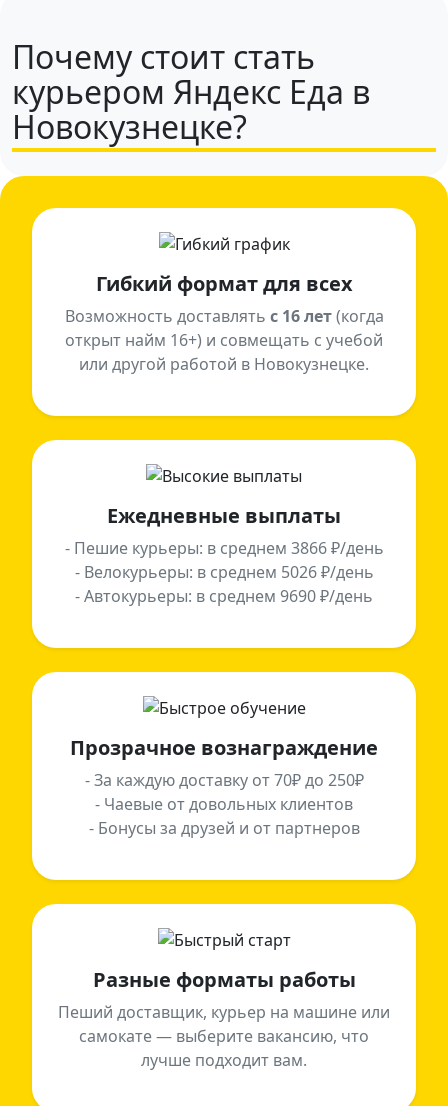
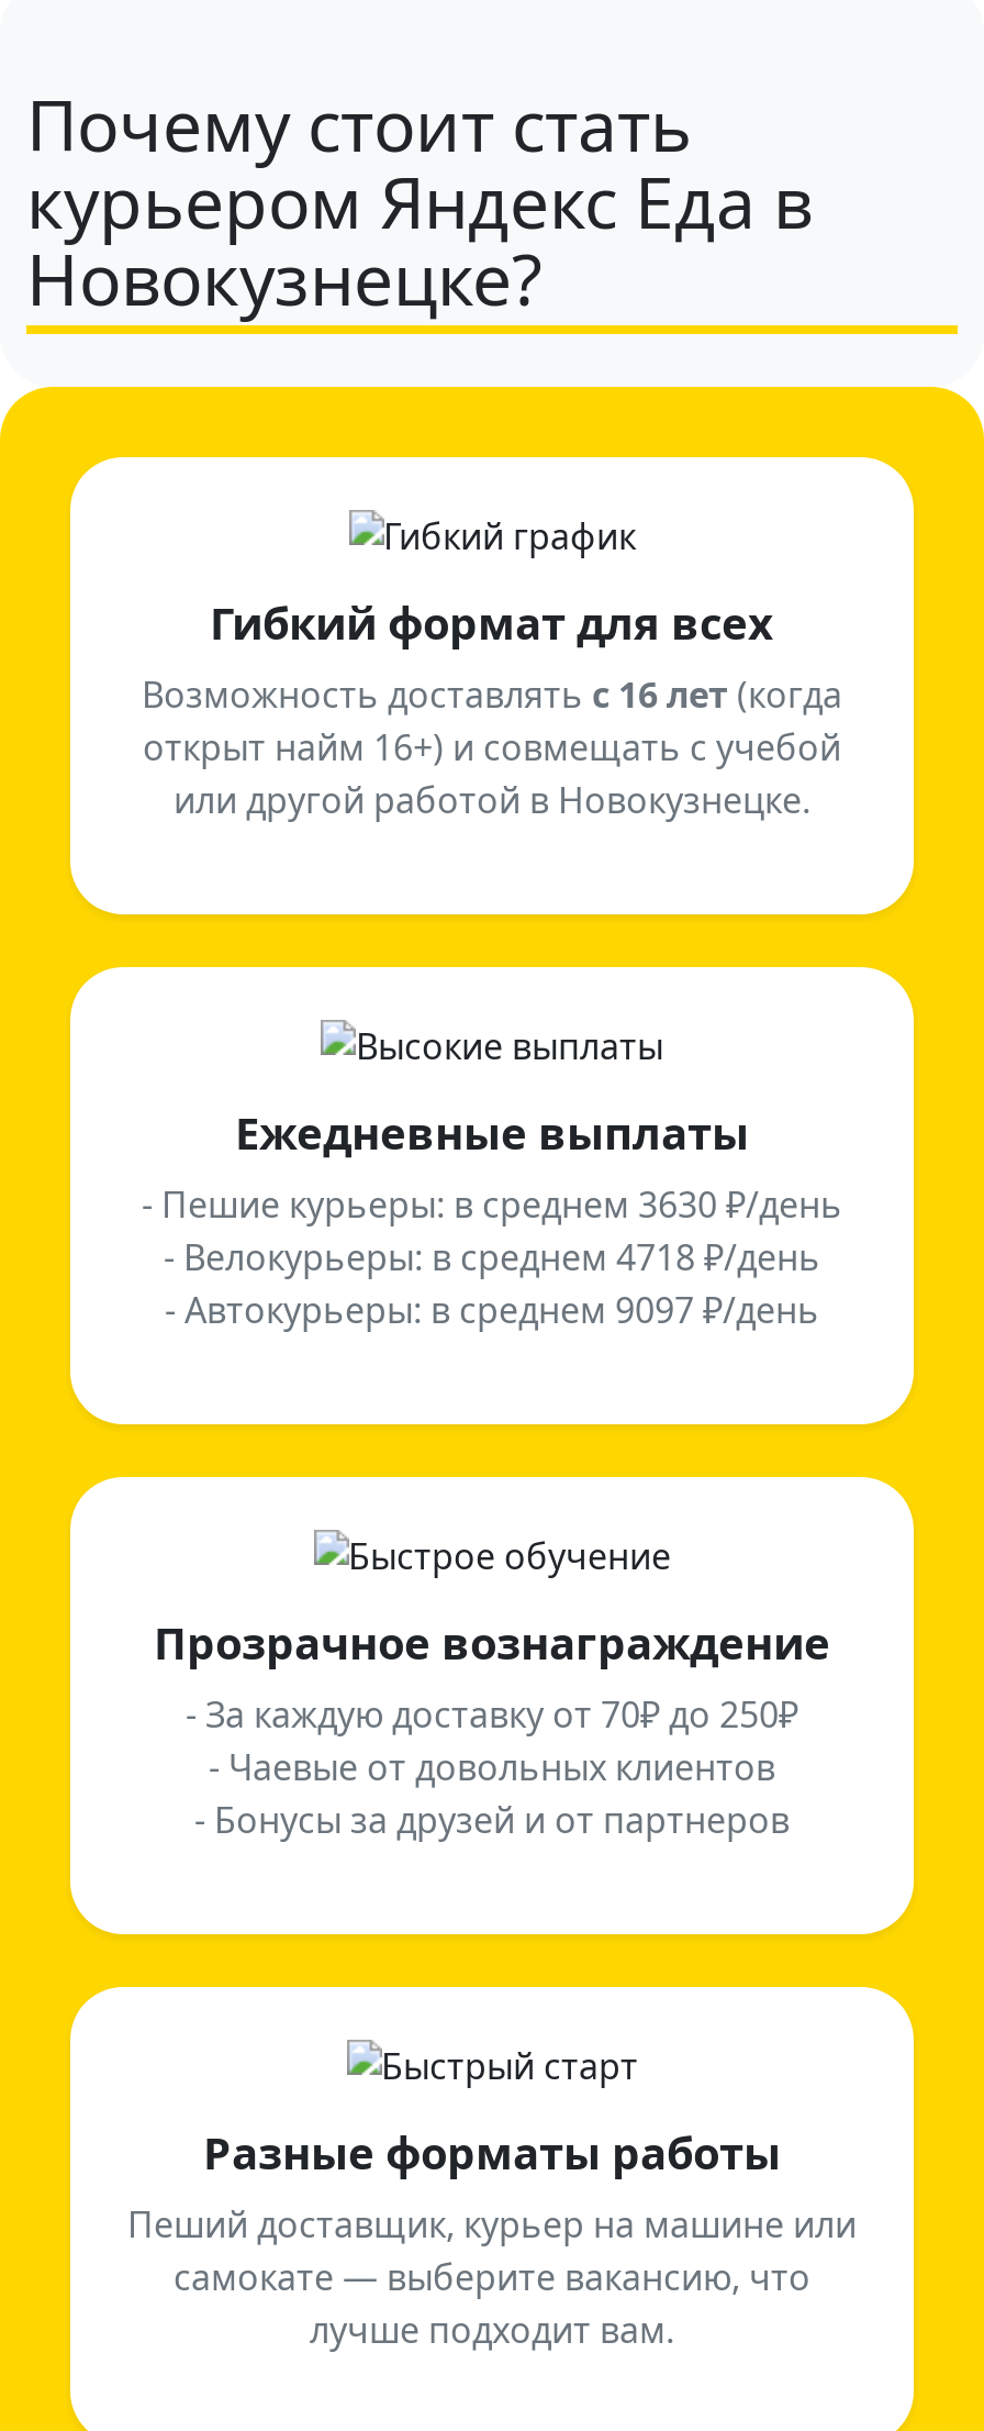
- - Пешие курьеры: в среднем 3866 ₽/день
+ - Пешие курьеры: в среднем 3630 ₽/день

- - Велокурьеры: в среднем 5026 ₽/день
+ - Велокурьеры: в среднем 4718 ₽/день

- - Автокурьеры: в среднем 9690 ₽/день
+ - Автокурьеры: в среднем 9097 ₽/день
